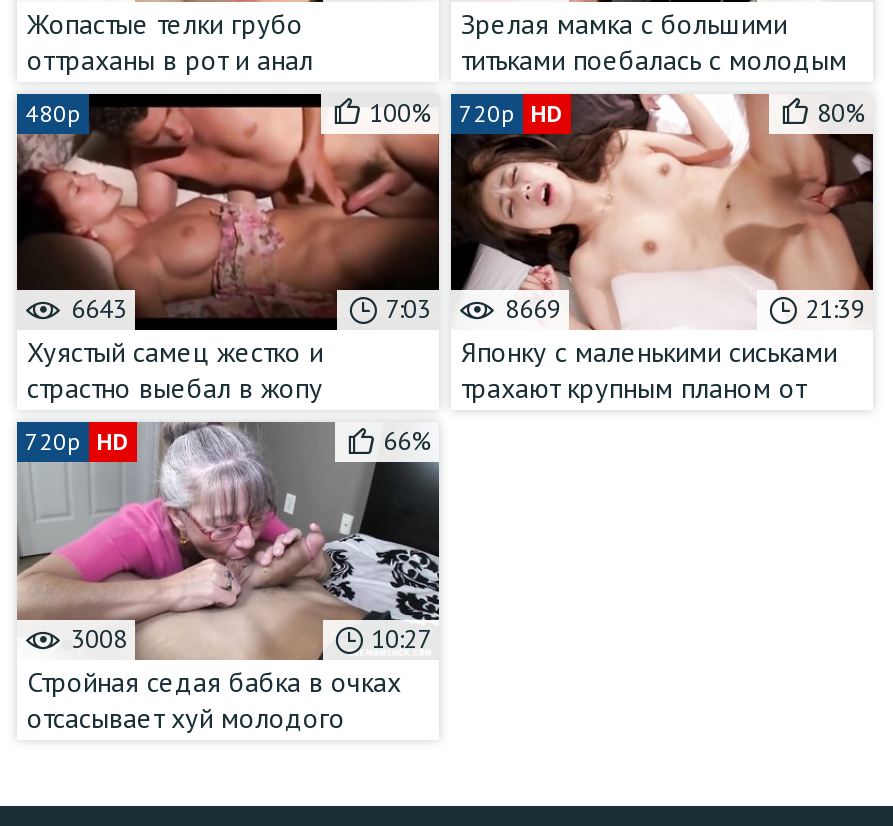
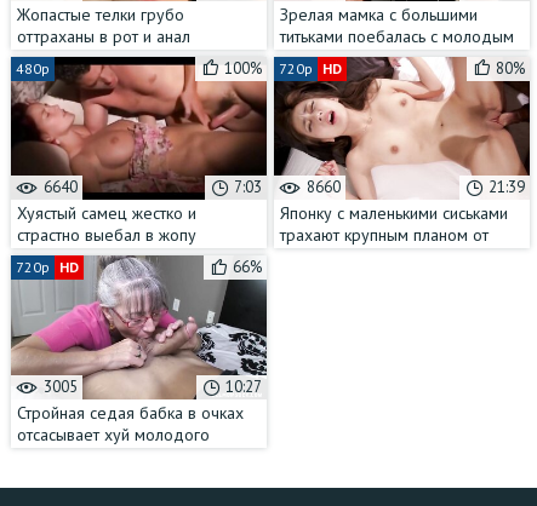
- 6643
+ 6640

- 7:03 8669
+ 7:03 8660

- 3008
+ 3005
